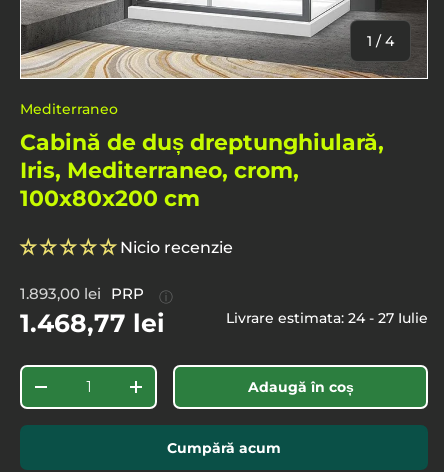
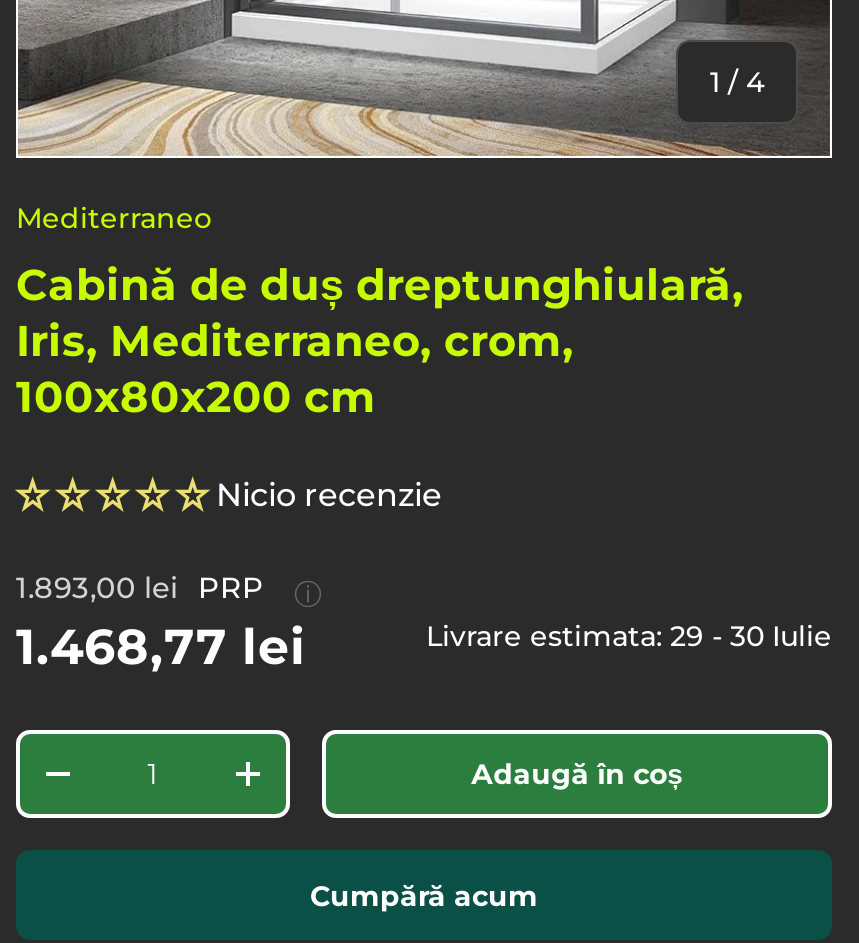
- Livrare estimata: 24 - 27 Iulie
+ Livrare estimata: 29 - 30 Iulie
